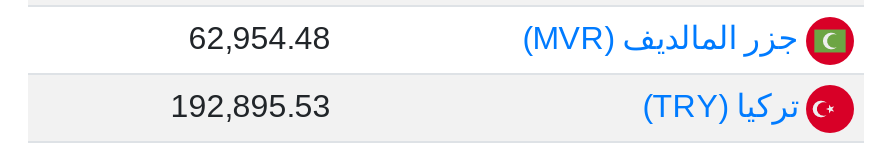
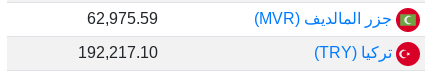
- 62,954.48
+ 62,975.59

- 192,895.53
+ 192,217.10
